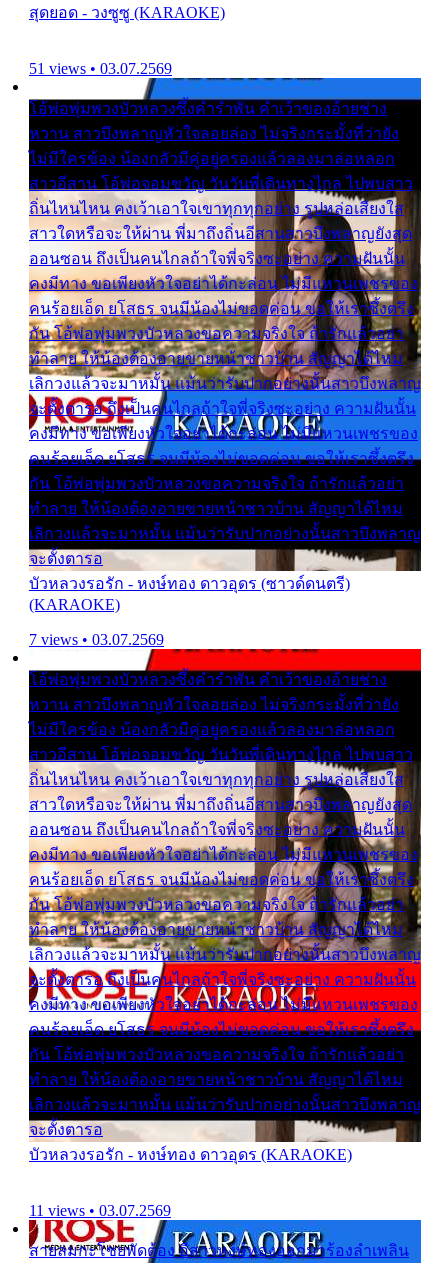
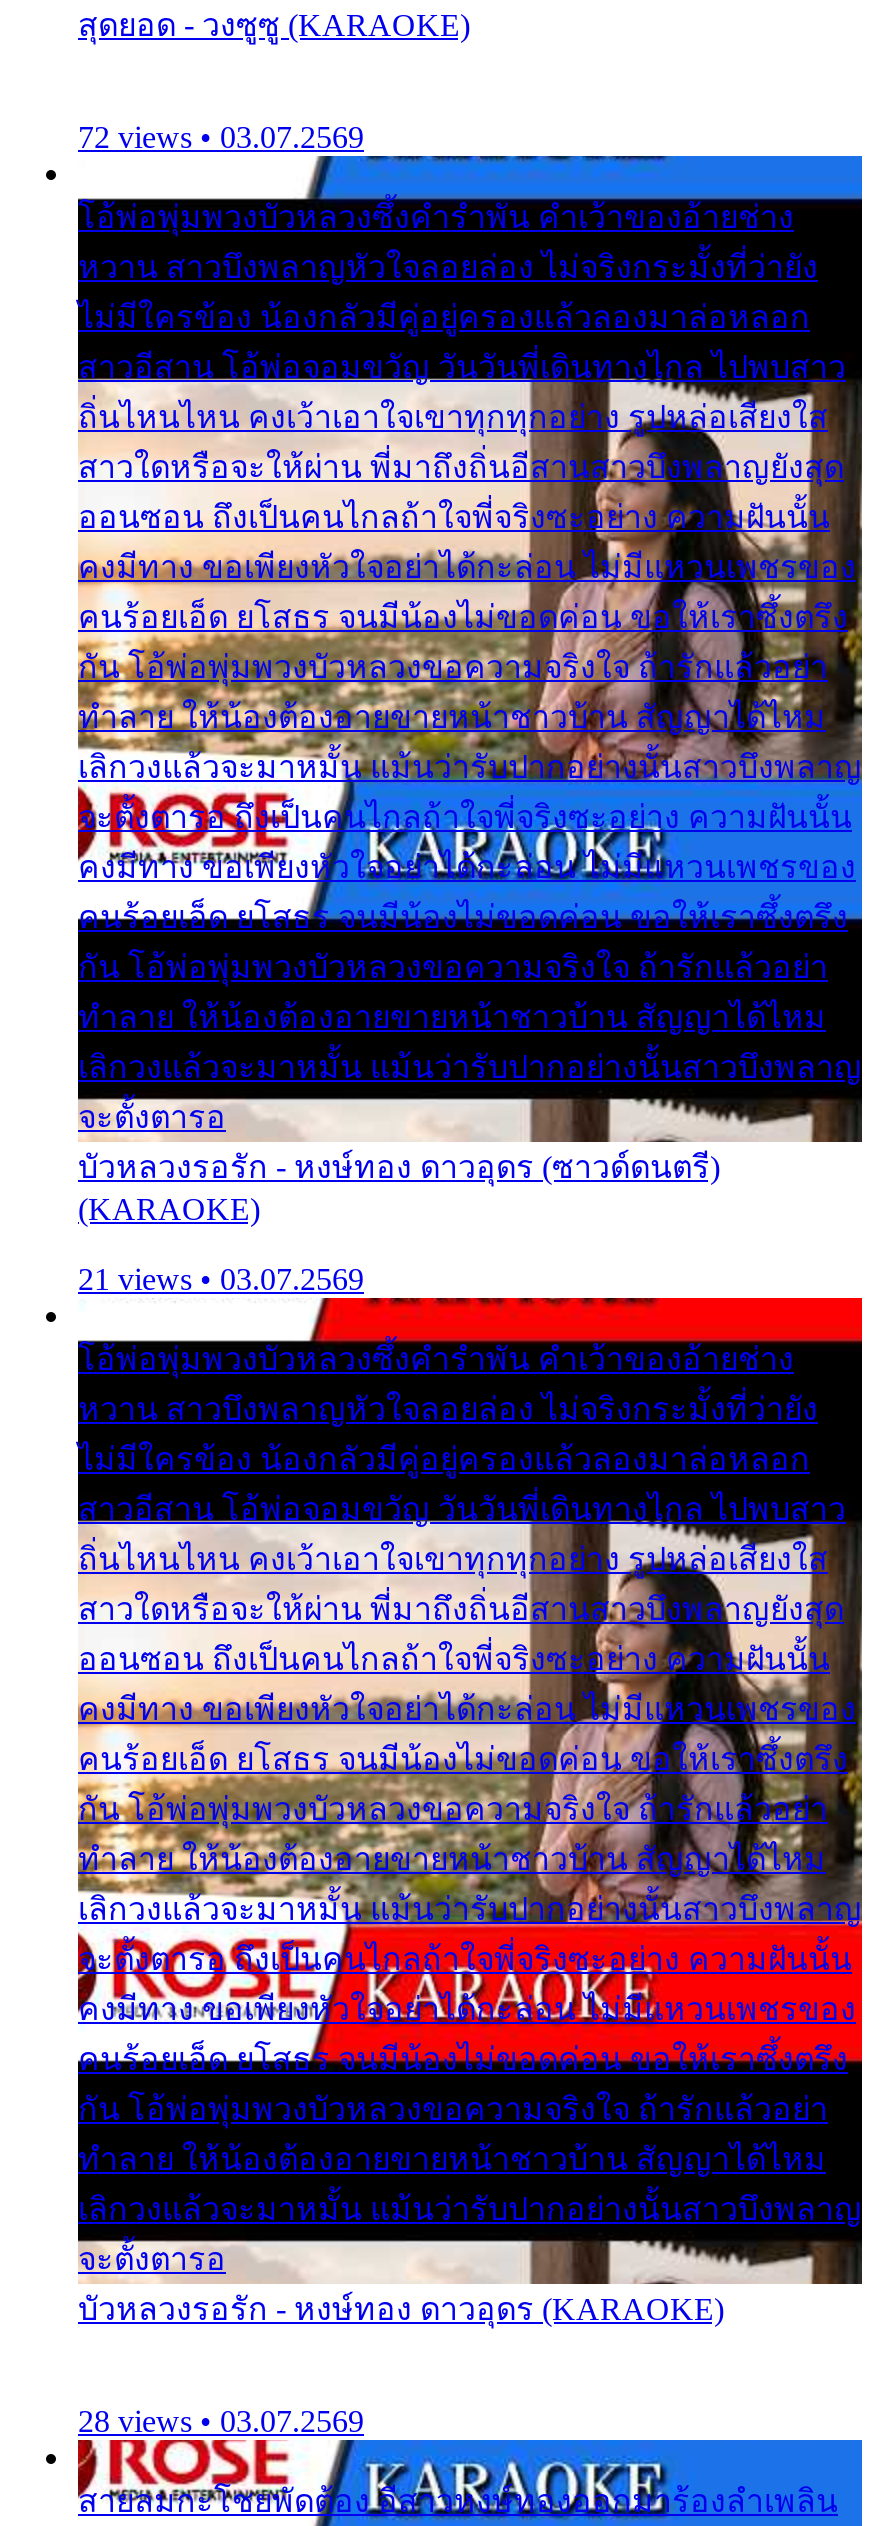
- 51 views • 03.07.2569
+ 72 views • 03.07.2569

- 7 views • 03.07.2569
+ 21 views • 03.07.2569

- 11 views • 03.07.2569
+ 28 views • 03.07.2569
